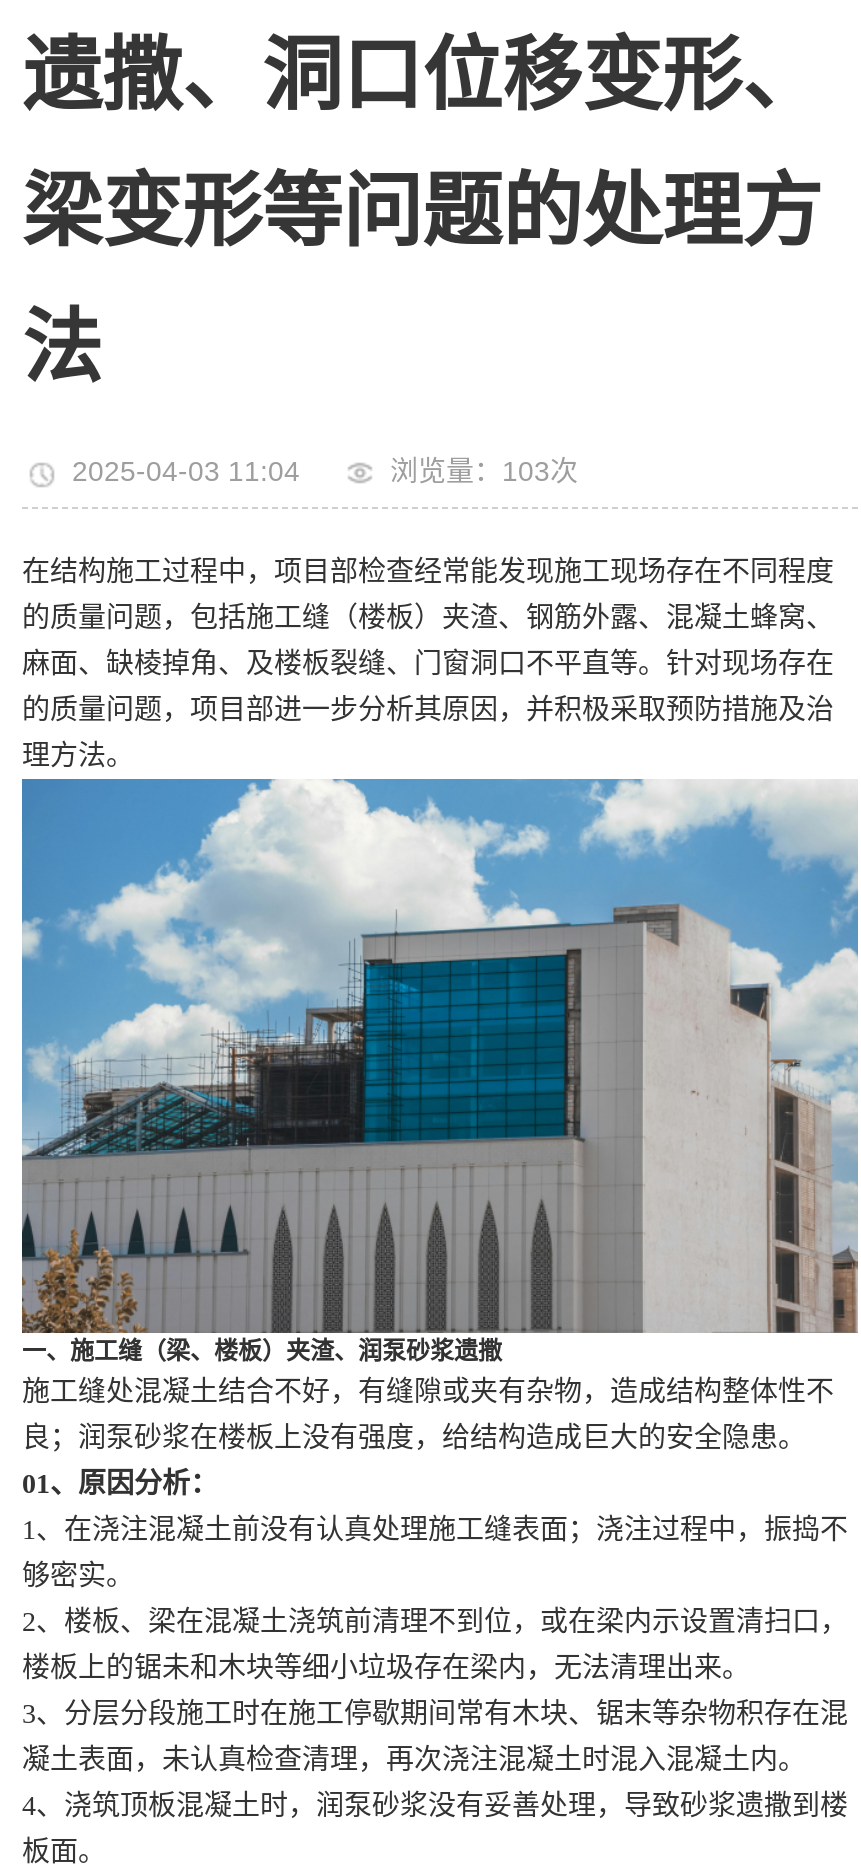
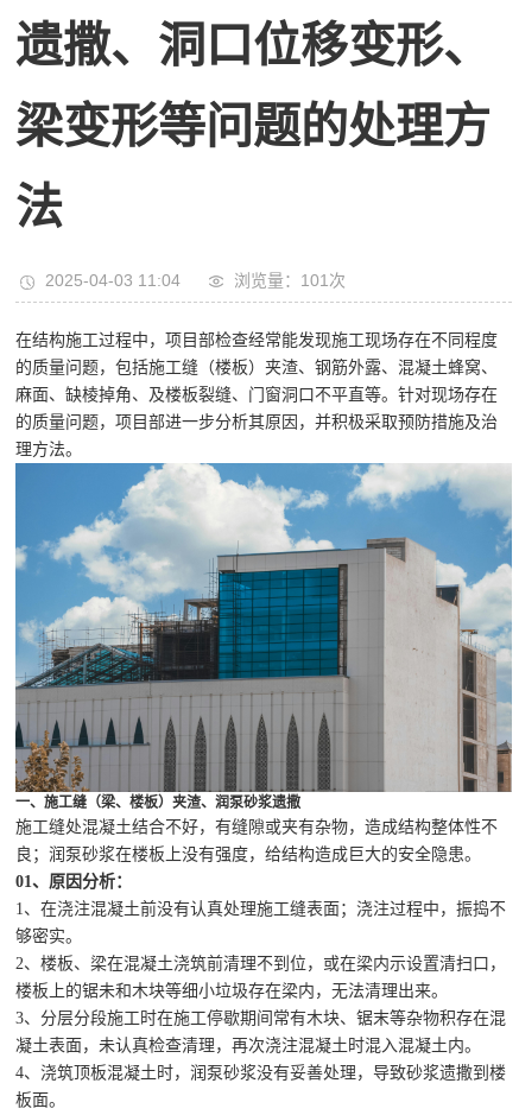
- 浏览量：103次
+ 浏览量：101次
